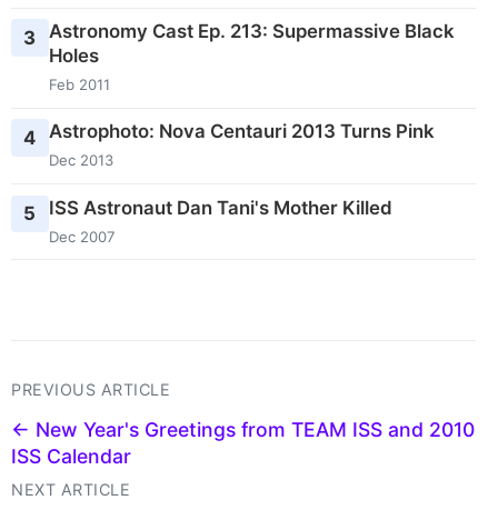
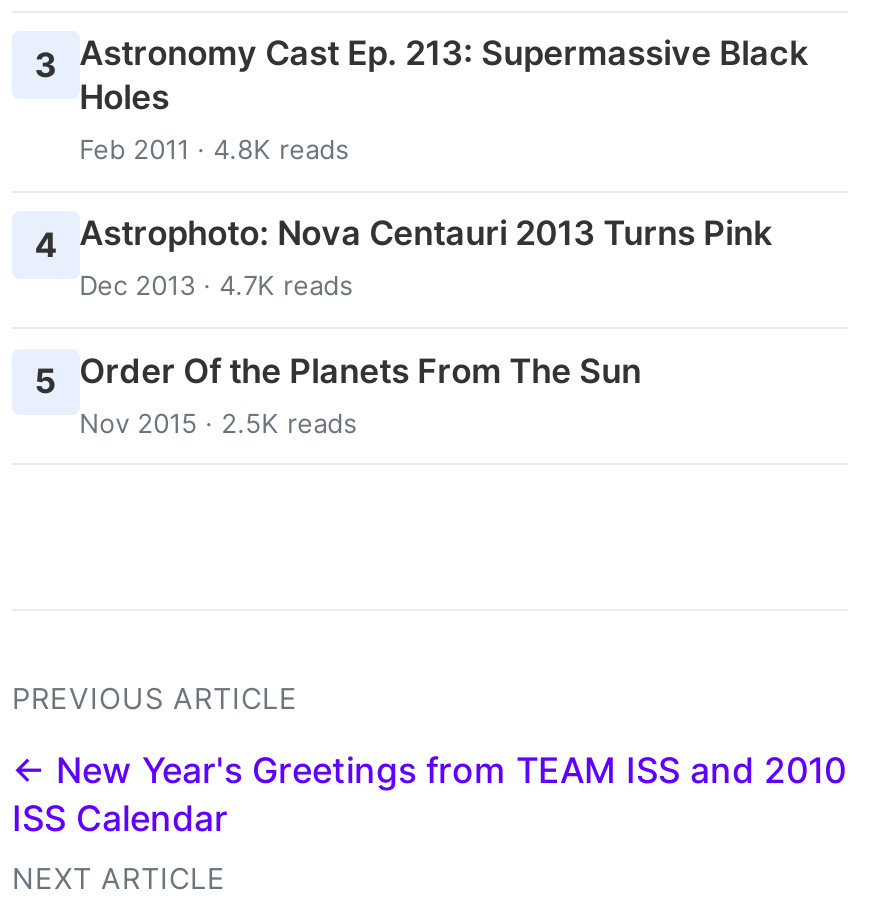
- Feb 2011
+ Feb 2011 · 4.8K reads

- Dec 2013
+ Dec 2013 · 4.7K reads

- 5 ISS Astronaut Dan Tani's Mother Killed
- Dec 2007
+ 5 Order Of the Planets From The Sun
+ Nov 2015 · 2.5K reads
